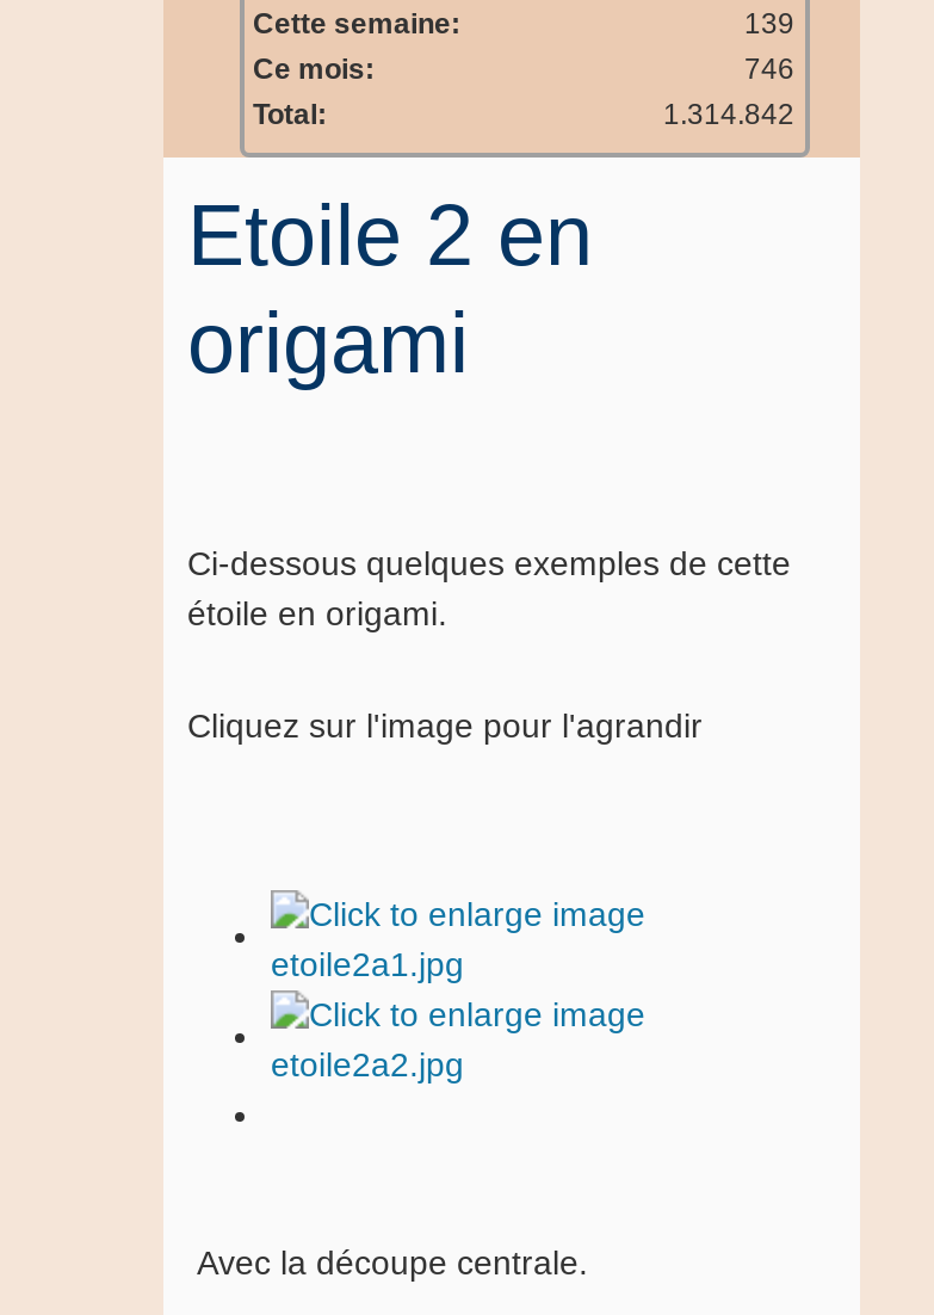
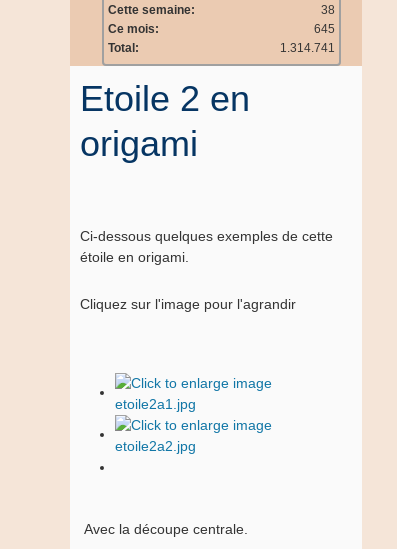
- 139
+ 38

- 746
+ 645

- 1.314.842
+ 1.314.741
